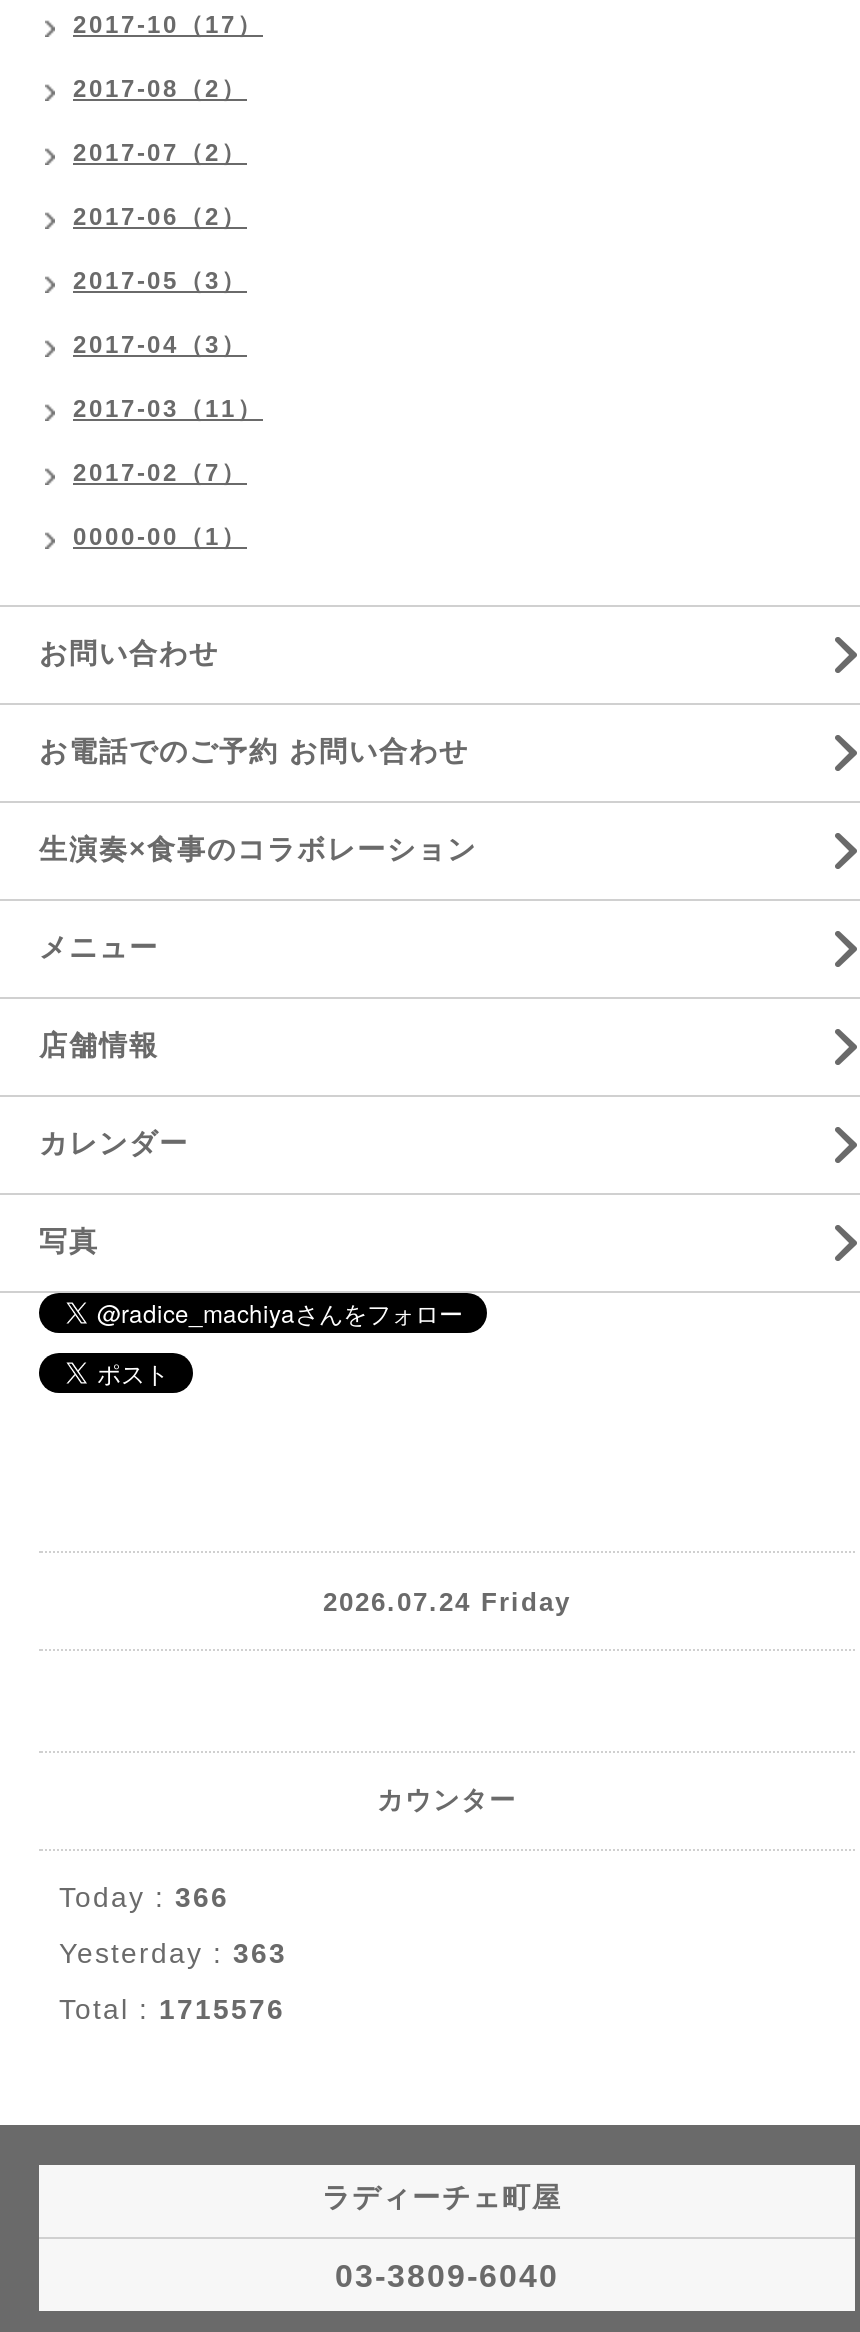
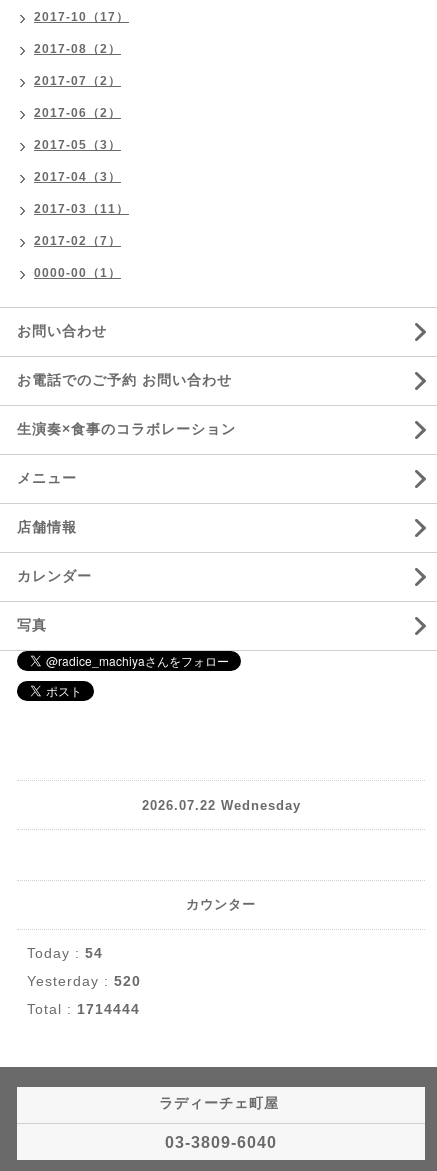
- 2026.07.24 Friday
+ 2026.07.22 Wednesday

- Today : 366
+ Today : 54

- Yesterday : 363
+ Yesterday : 520

- Total : 1715576
+ Total : 1714444
